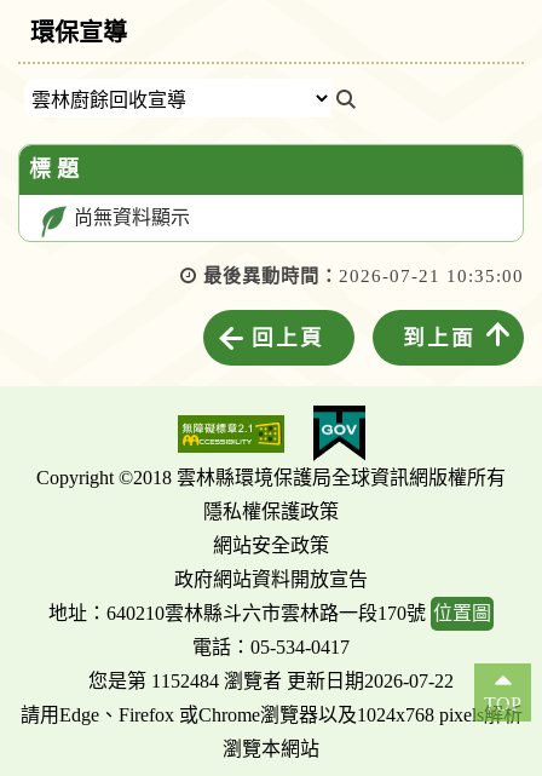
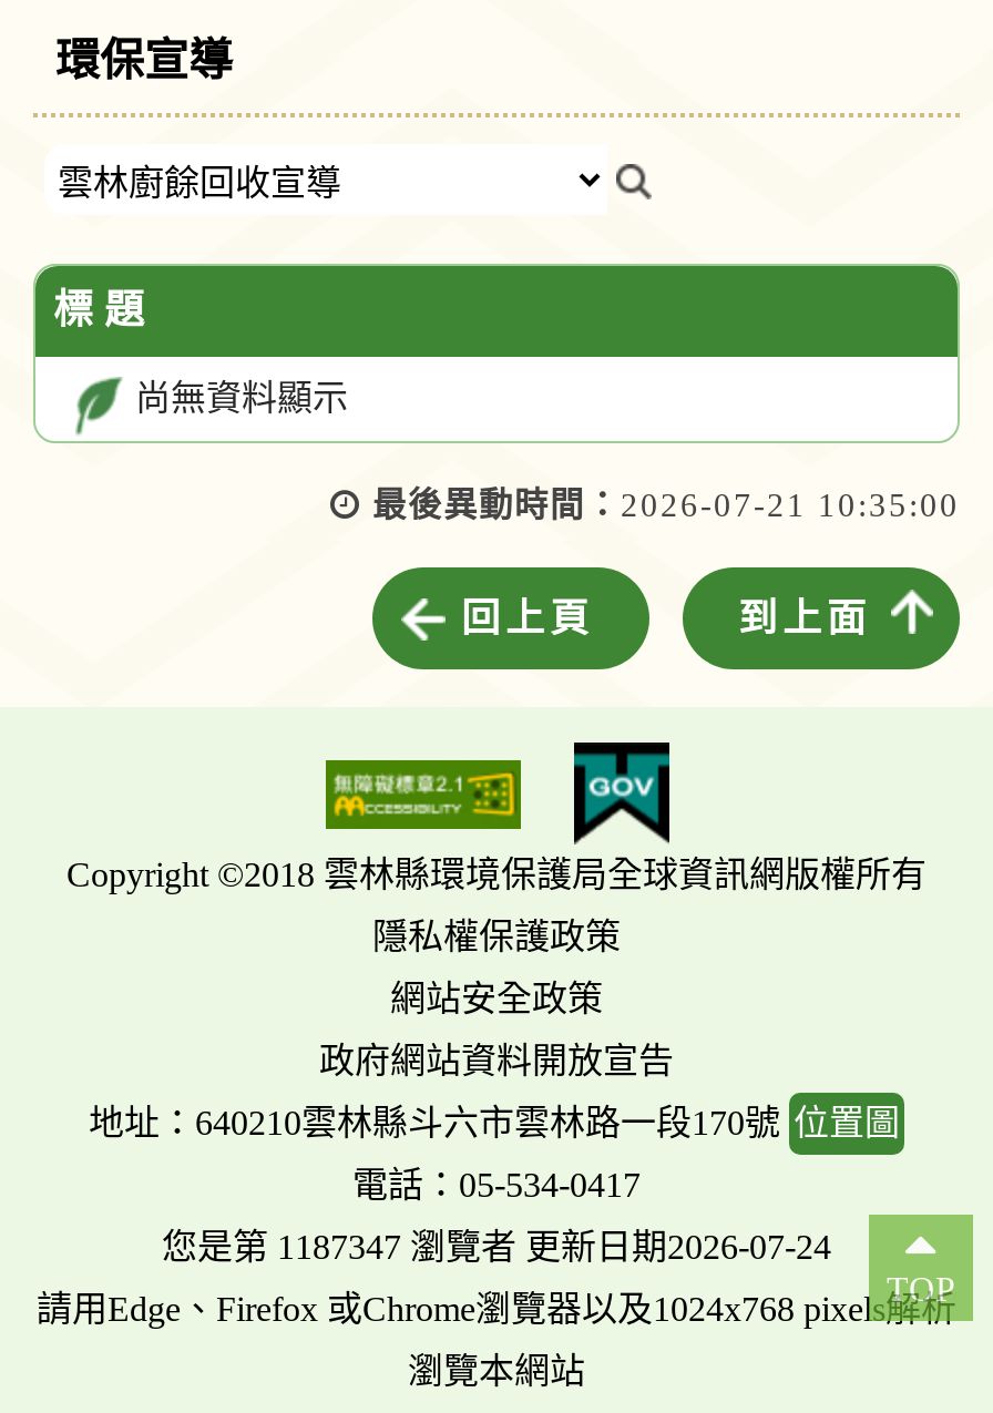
- 您是第 1152484 瀏覽者 更新日期2026-07-22
+ 您是第 1187347 瀏覽者 更新日期2026-07-24
